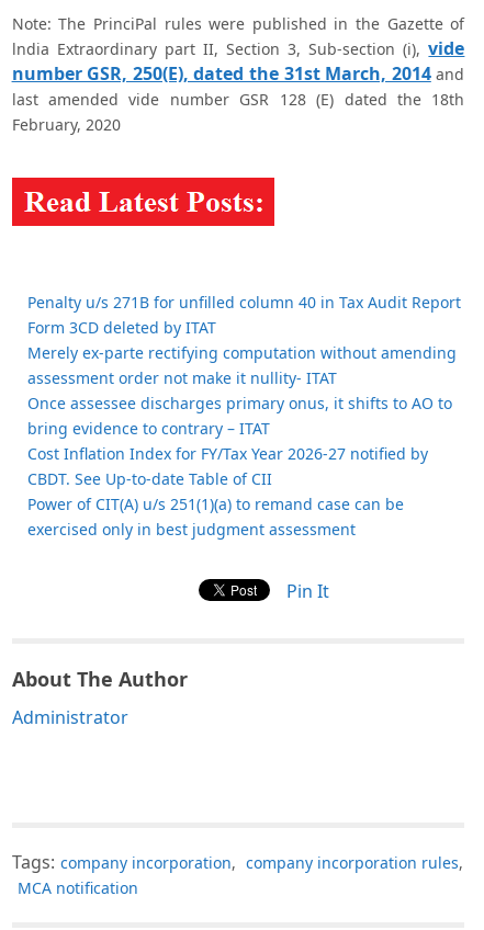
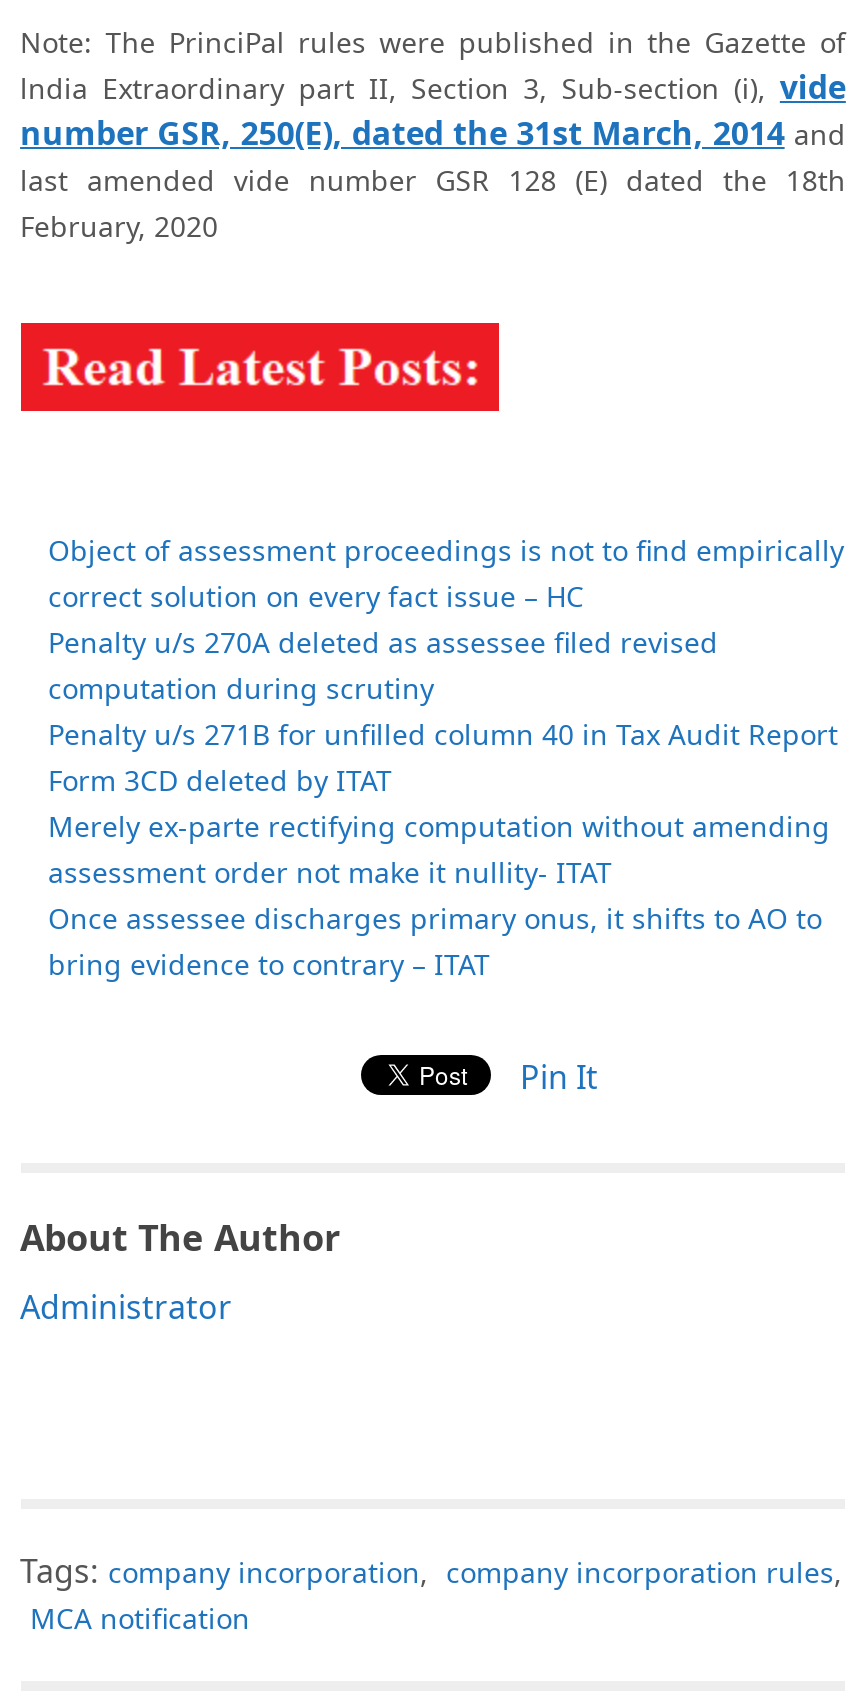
+ Object of assessment proceedings is not to find empirically
+ correct solution on every fact issue – HC
+ Penalty u/s 270A deleted as assessee filed revised
+ computation during scrutiny

moved down: Penalty u/s 271B for unfilled column 40 in Tax Audit Report | Form 3CD deleted by ITAT | Merely ex-parte rectifying computation without amending | assessment order not make it nullity- ITAT | Once assessee discharges primary onus, it shifts to AO to | bring evidence to contrary – ITAT

- Cost Inflation Index for FY/Tax Year 2026-27 notified by
- CBDT. See Up-to-date Table of CII
- Power of CIT(A) u/s 251(1)(a) to remand case can be
- exercised only in best judgment assessment
